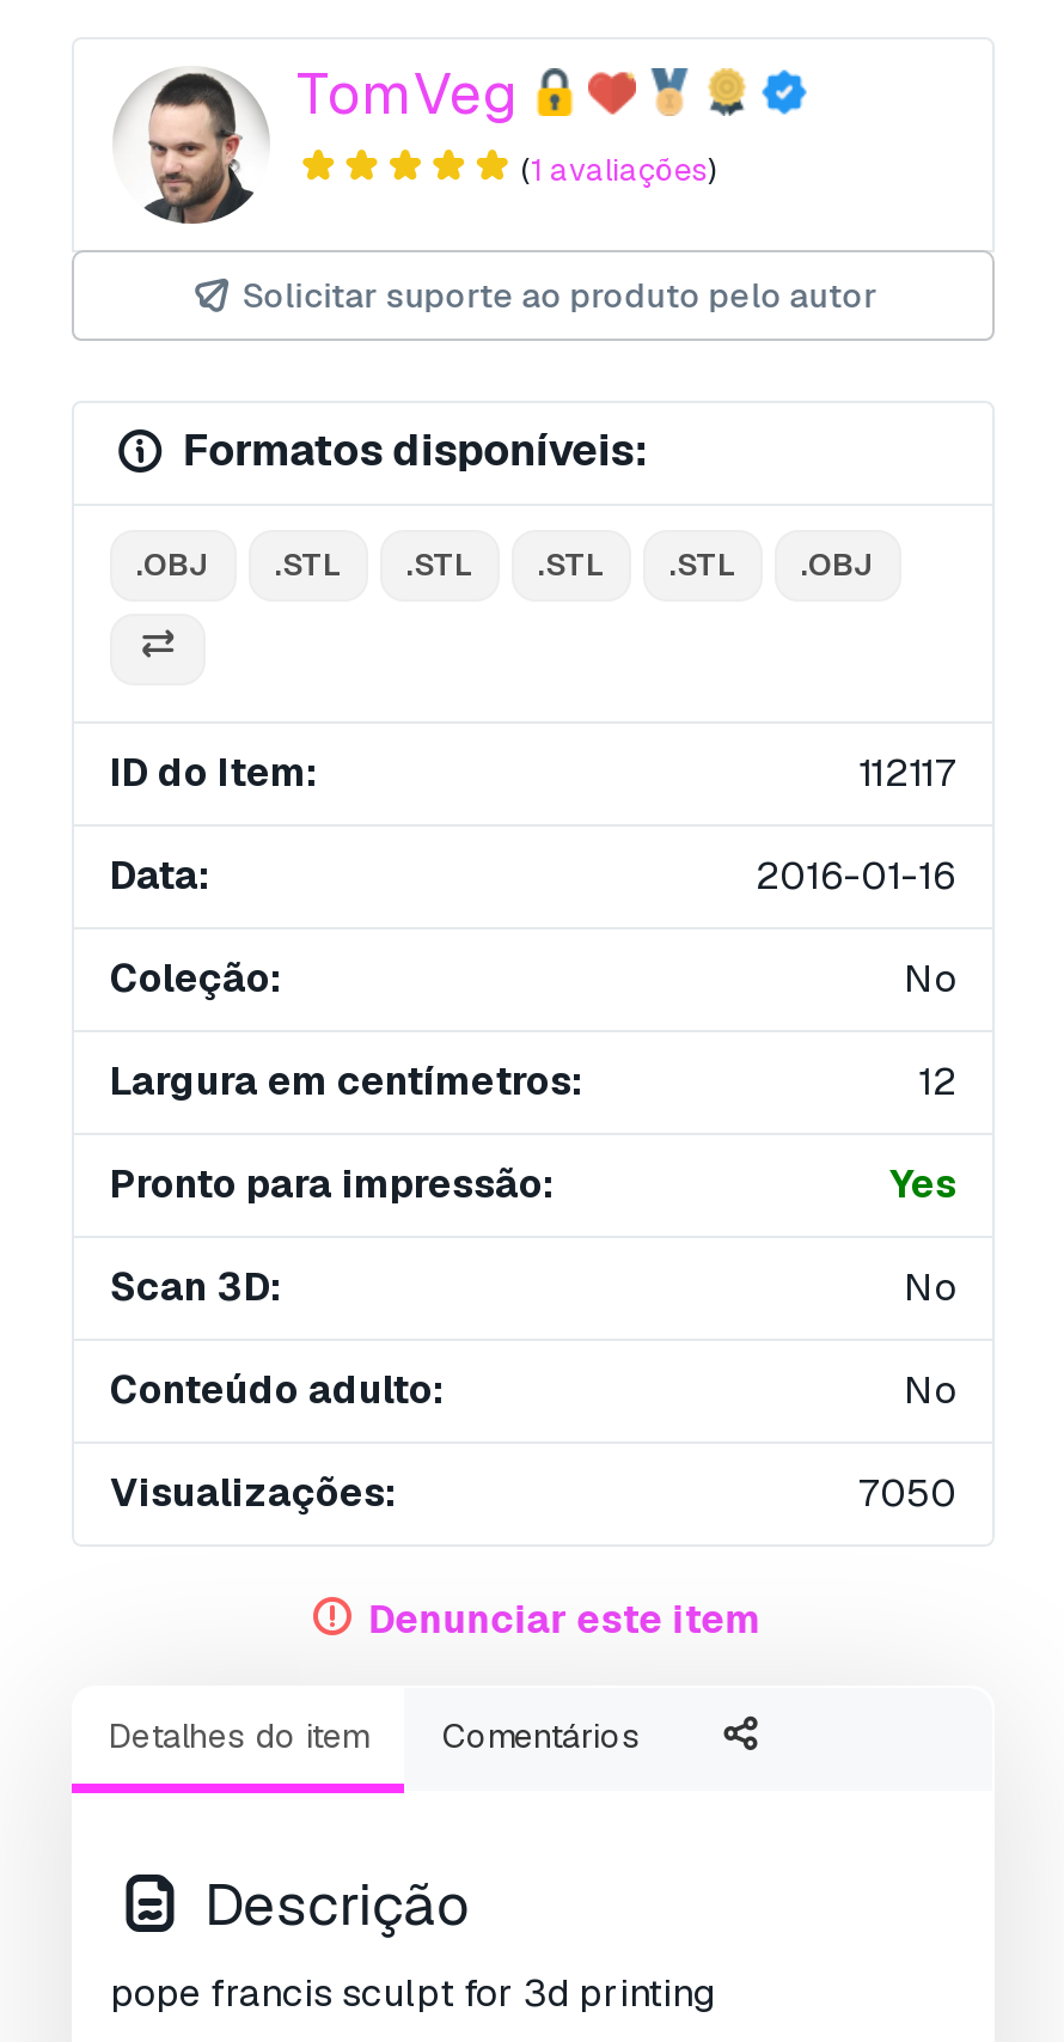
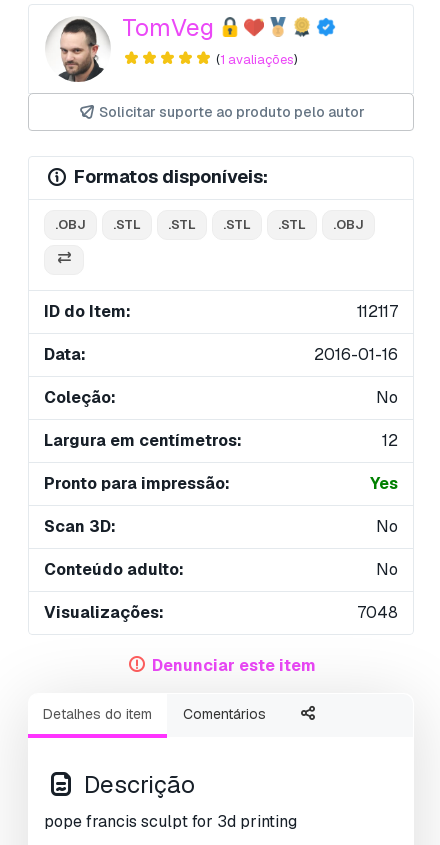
- 7050
+ 7048
